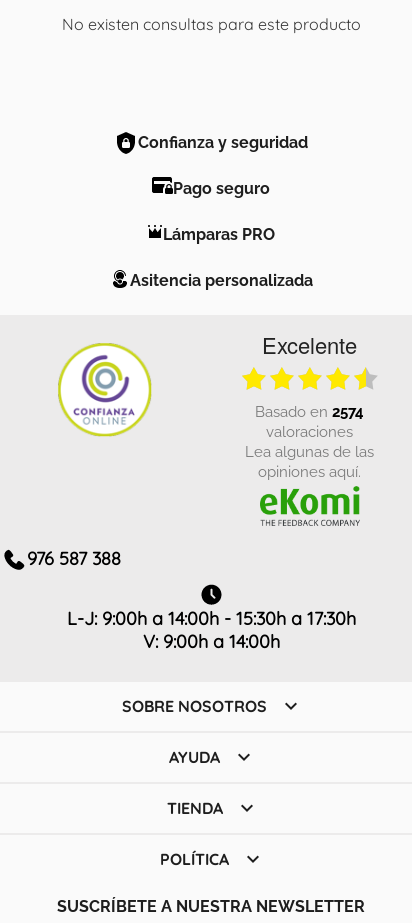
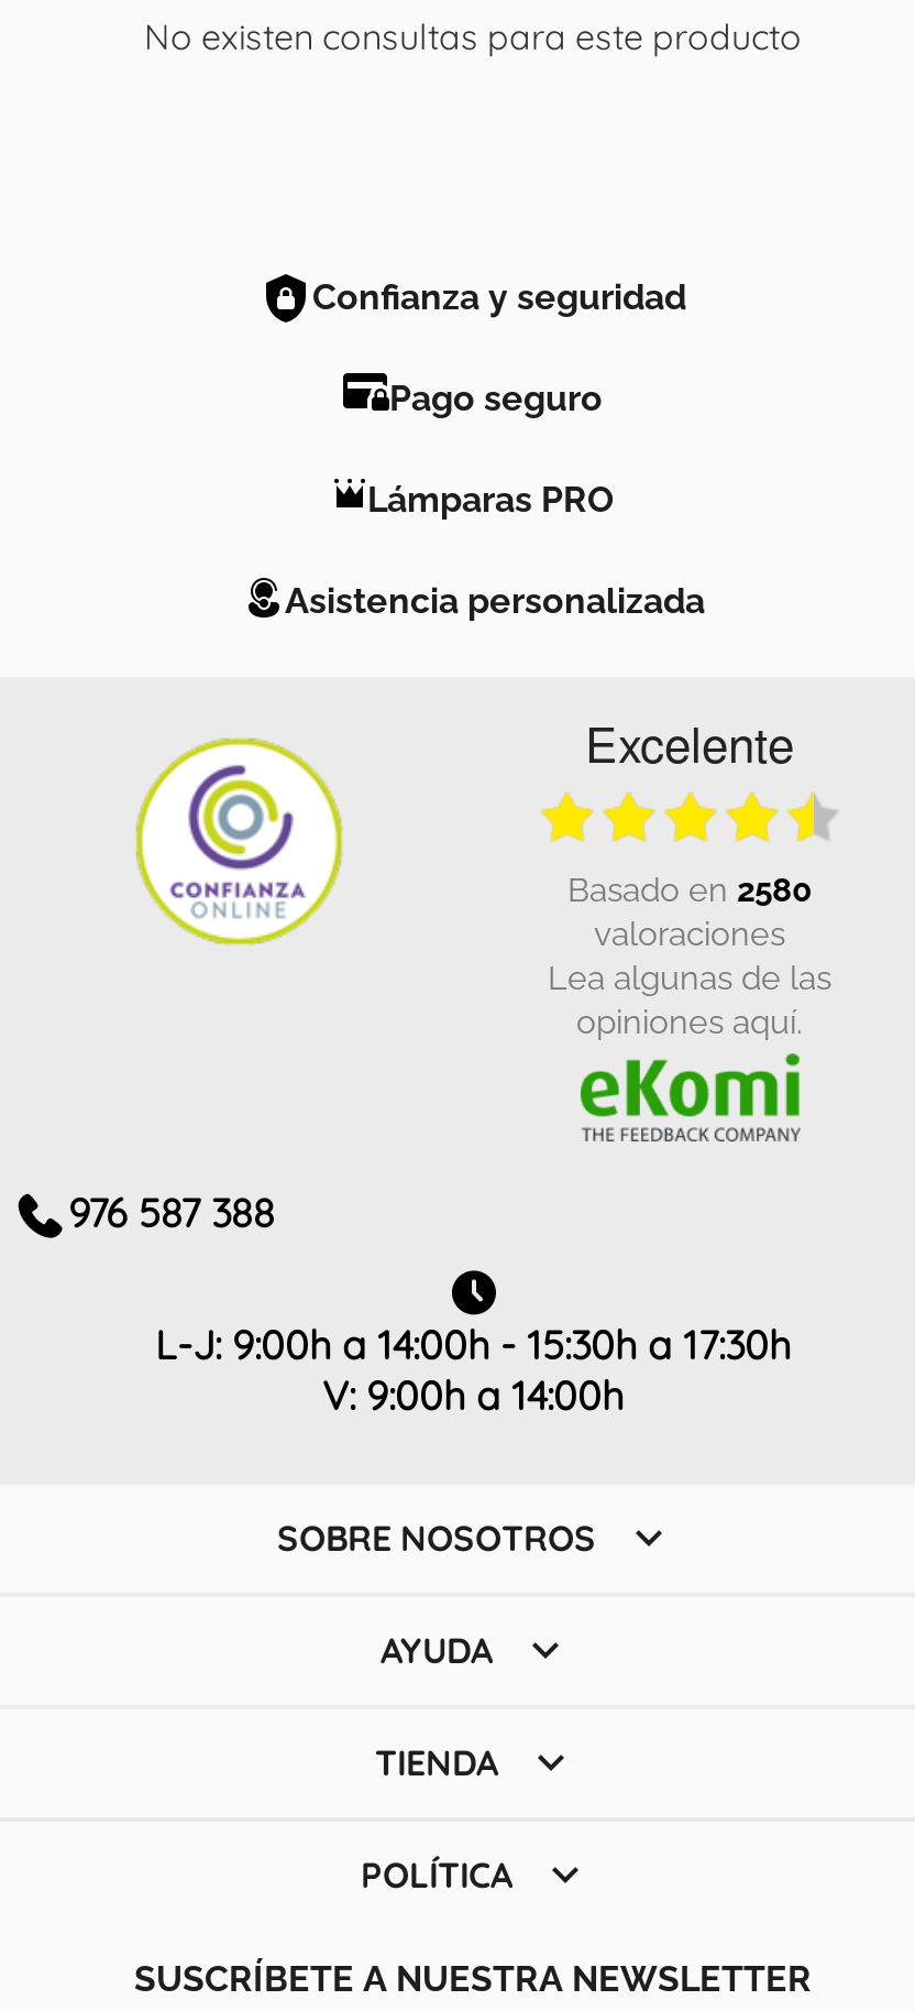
- Asitencia personalizada
+ Asistencia personalizada

- basado en 2574
+ basado en 2580
